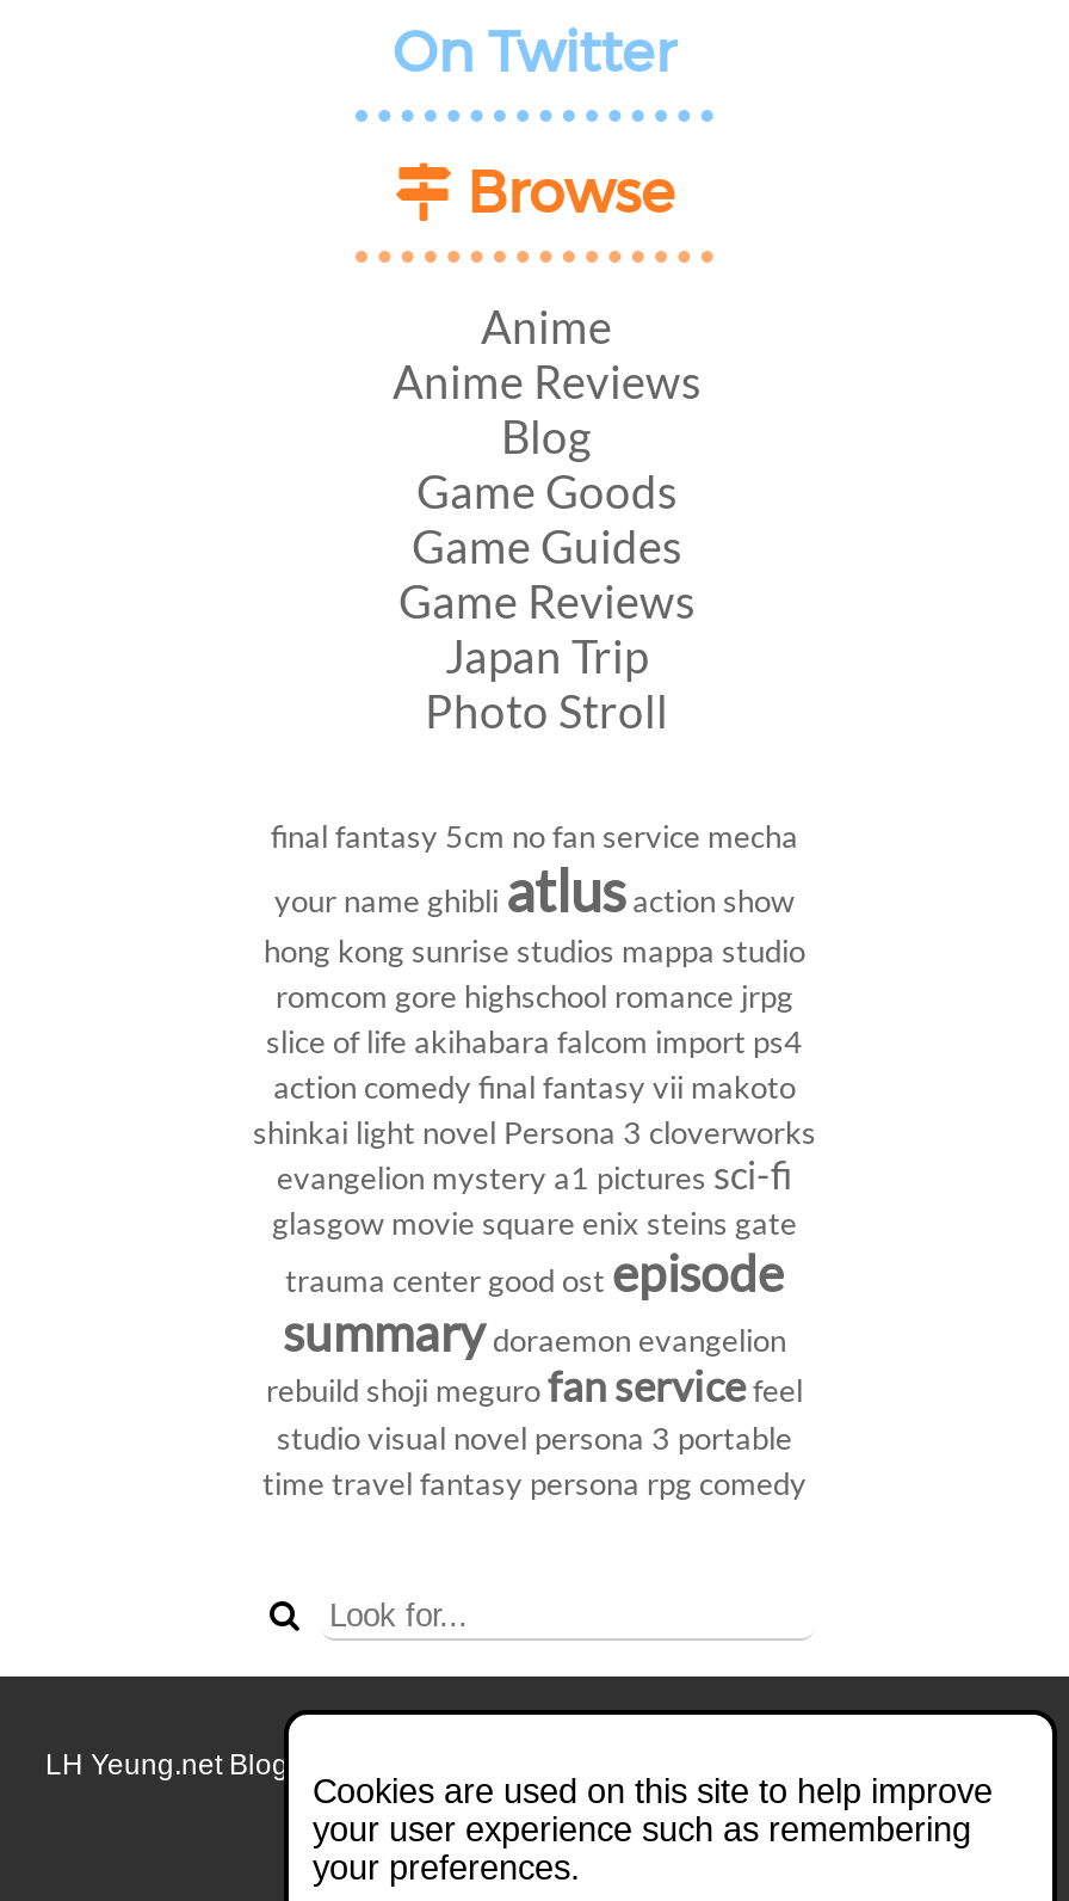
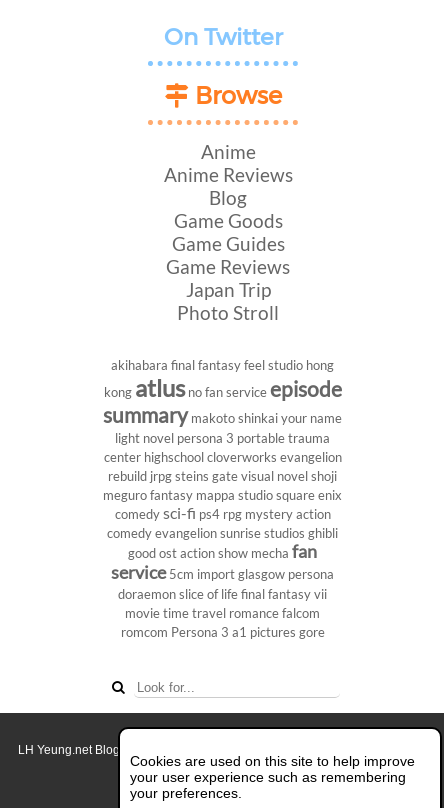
- final fantasy 5cm no fan service mecha
- your name ghibli atlus action show
- hong kong sunrise studios mappa studio
- romcom gore highschool romance jrpg
- slice of life akihabara falcom import ps4
- action comedy final fantasy vii makoto
- shinkai light novel Persona 3 cloverworks
- evangelion mystery a1 pictures sci-fi
- glasgow movie square enix steins gate
- trauma center good ost episode
- summary doraemon evangelion
- rebuild shoji meguro fan service feel
- studio visual novel persona 3 portable
- time travel fantasy persona rpg comedy
+ akihabara final fantasy feel studio hong
+ kong atlus no fan service episode
+ summary makoto shinkai your name
+ light novel persona 3 portable trauma
+ center highschool cloverworks evangelion
+ rebuild jrpg steins gate visual novel shoji
+ meguro fantasy mappa studio square enix
+ comedy sci-fi ps4 rpg mystery action
+ comedy evangelion sunrise studios ghibli
+ good ost action show mecha fan
+ service 5cm import glasgow persona
+ doraemon slice of life final fantasy vii
+ movie time travel romance falcom
+ romcom Persona 3 a1 pictures gore
